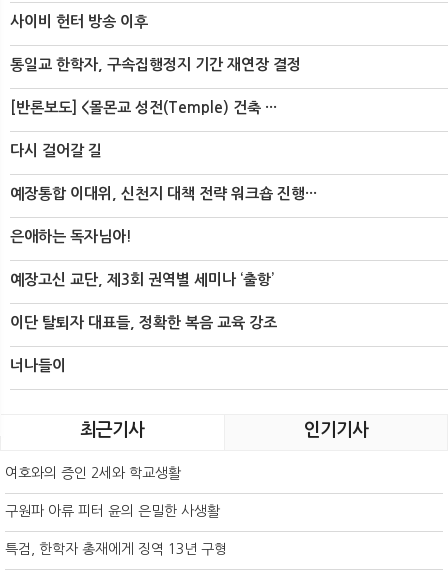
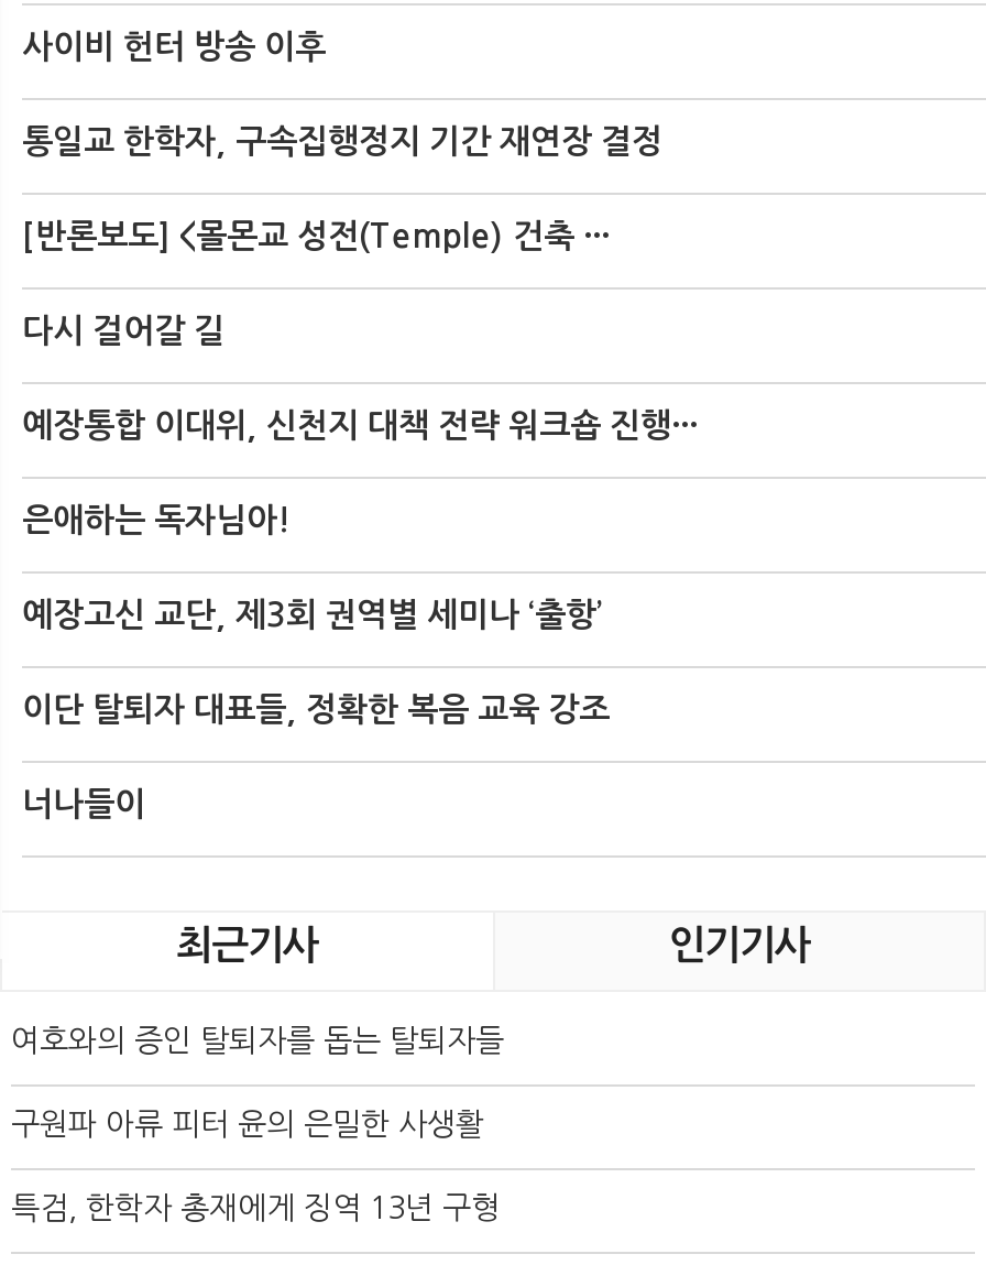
- 여호와의 증인 2세와 학교생활
+ 여호와의 증인 탈퇴자를 돕는 탈퇴자들
